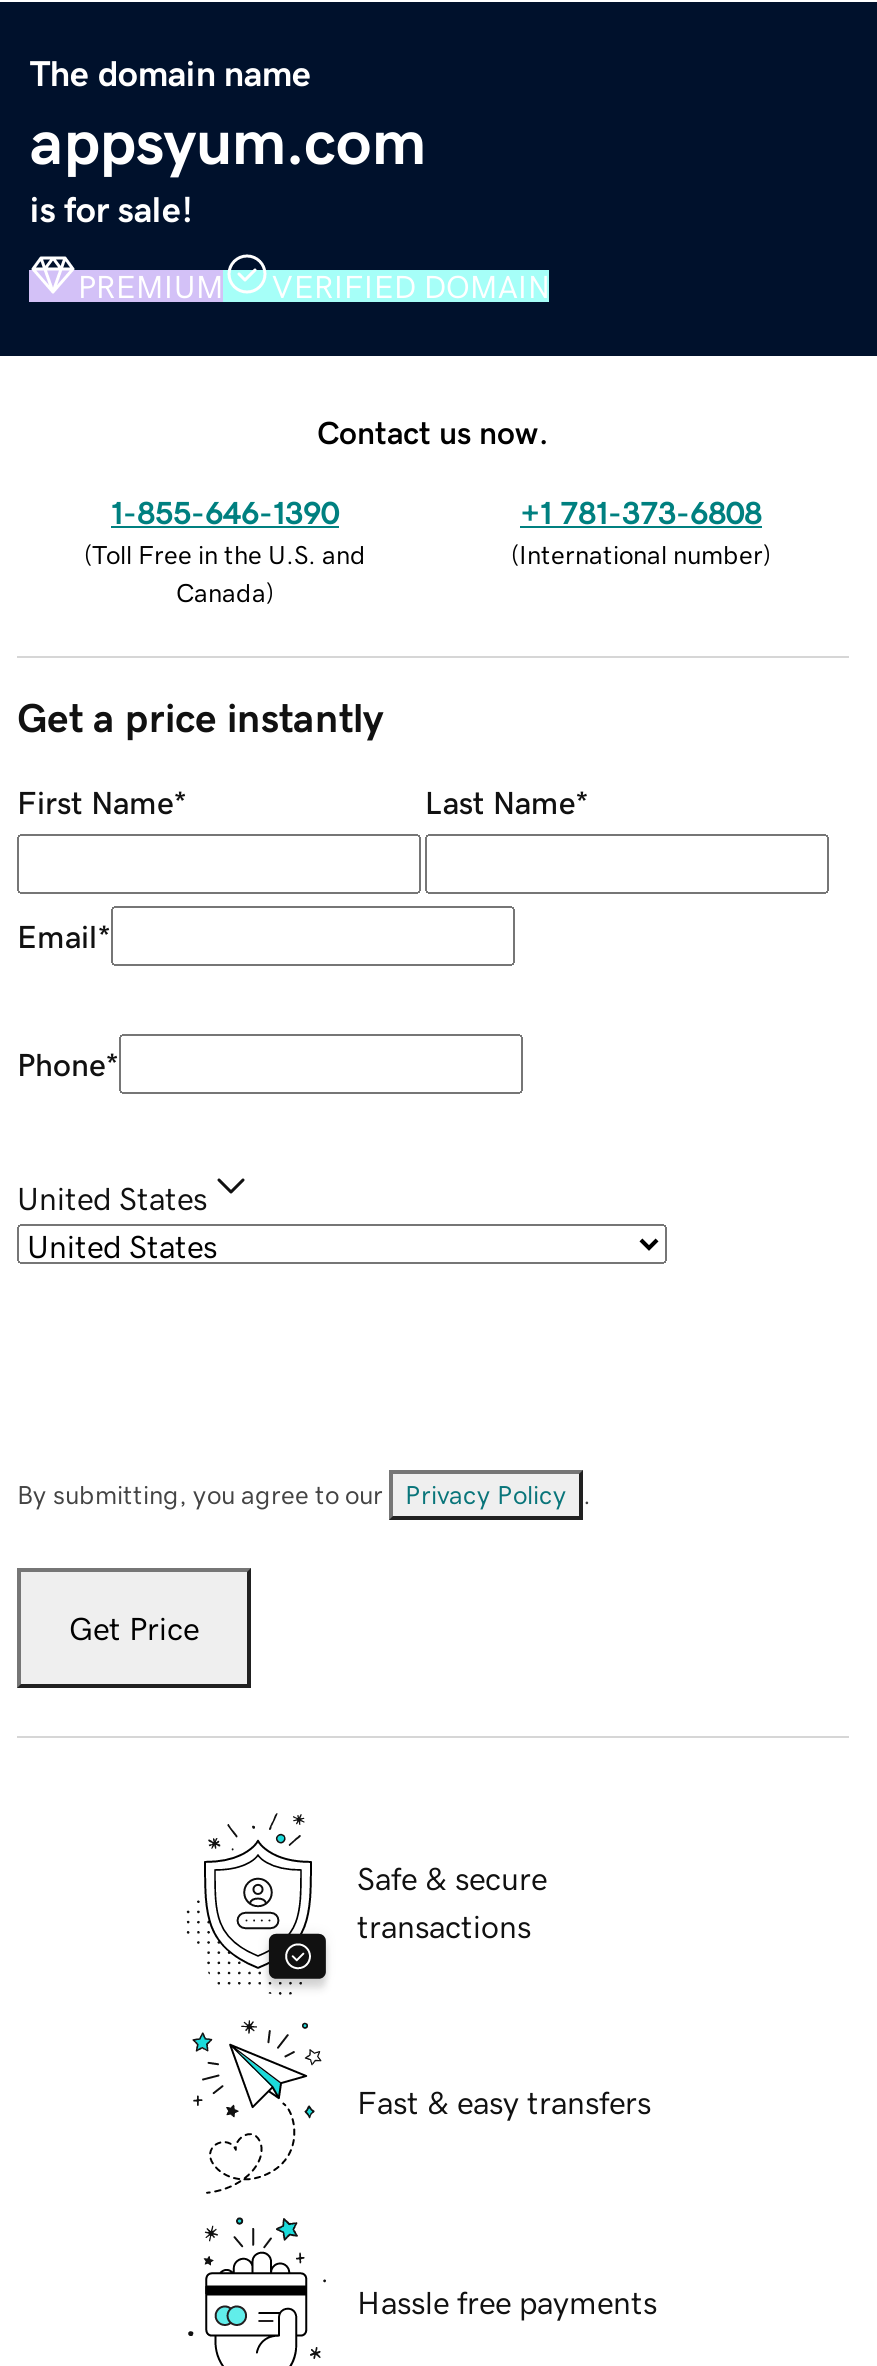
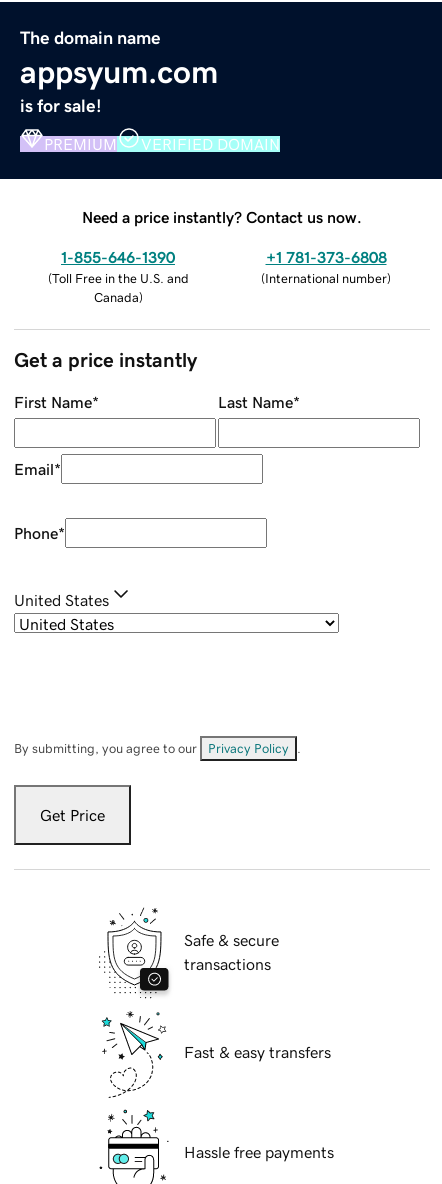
- Contact us now.
+ Need a price instantly? Contact us now.
